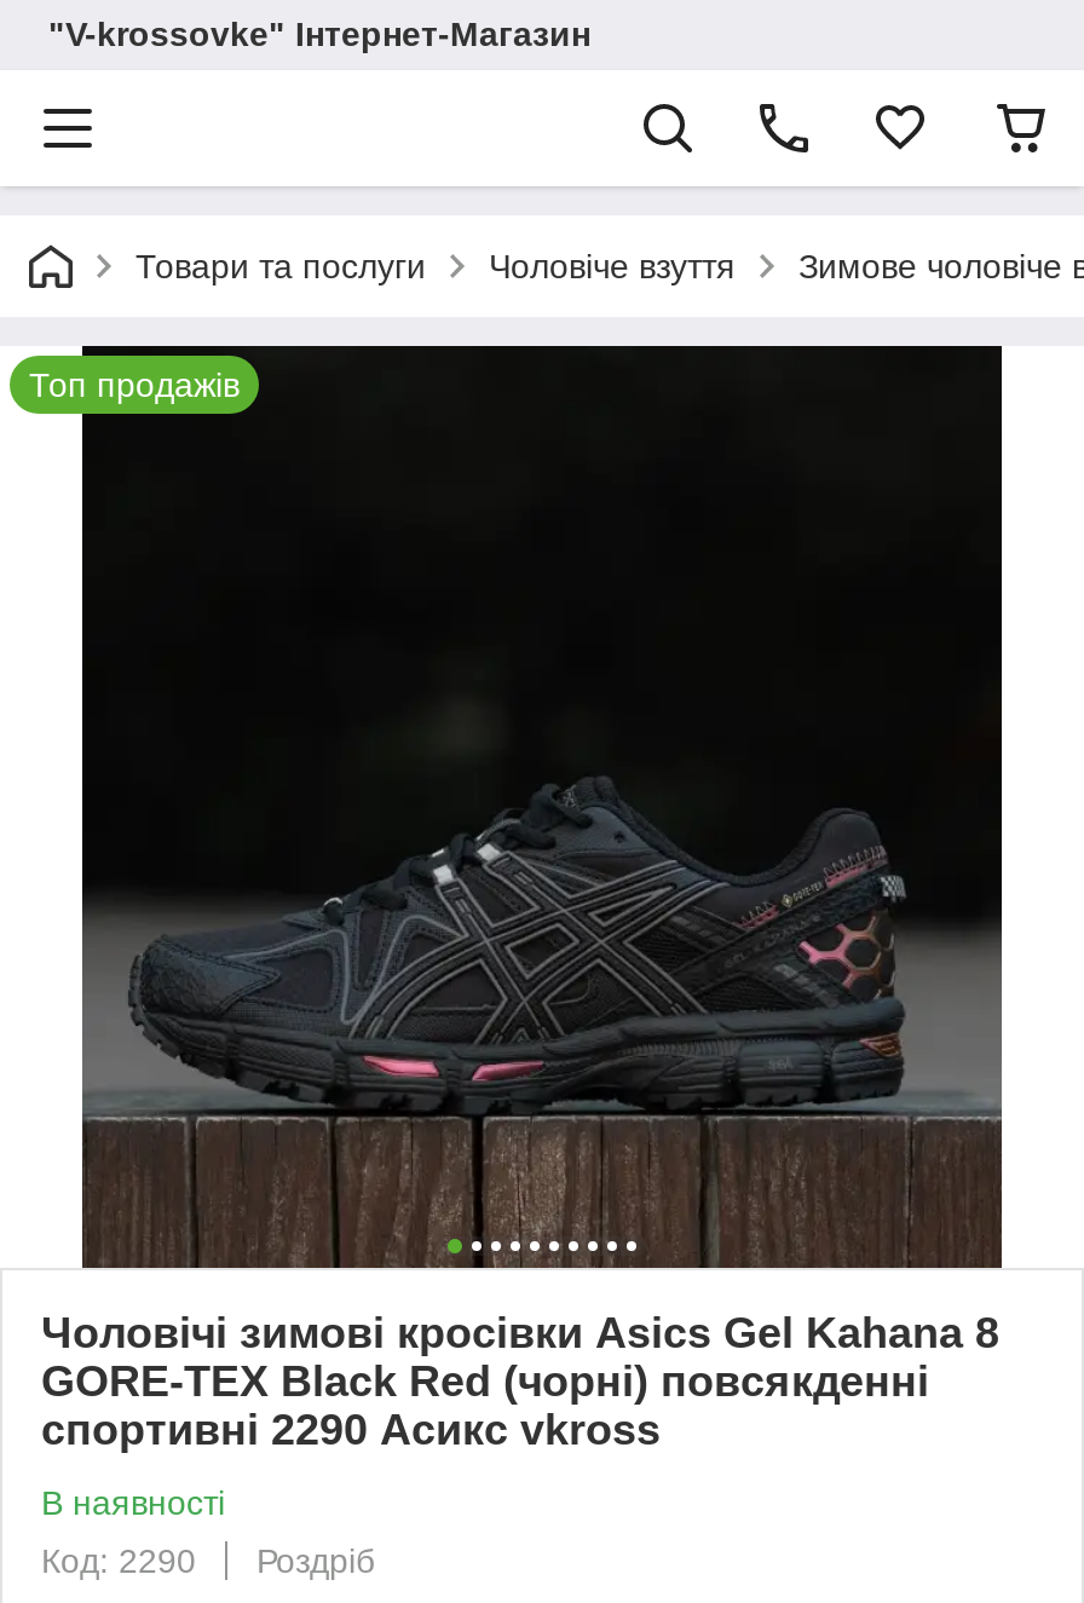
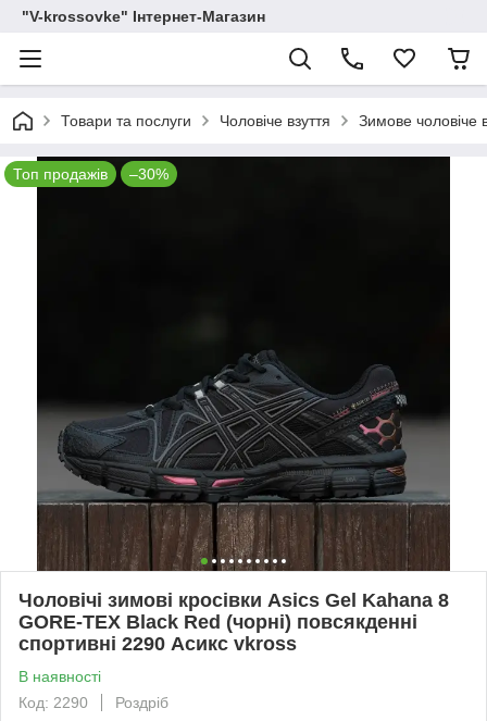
+ –30%
